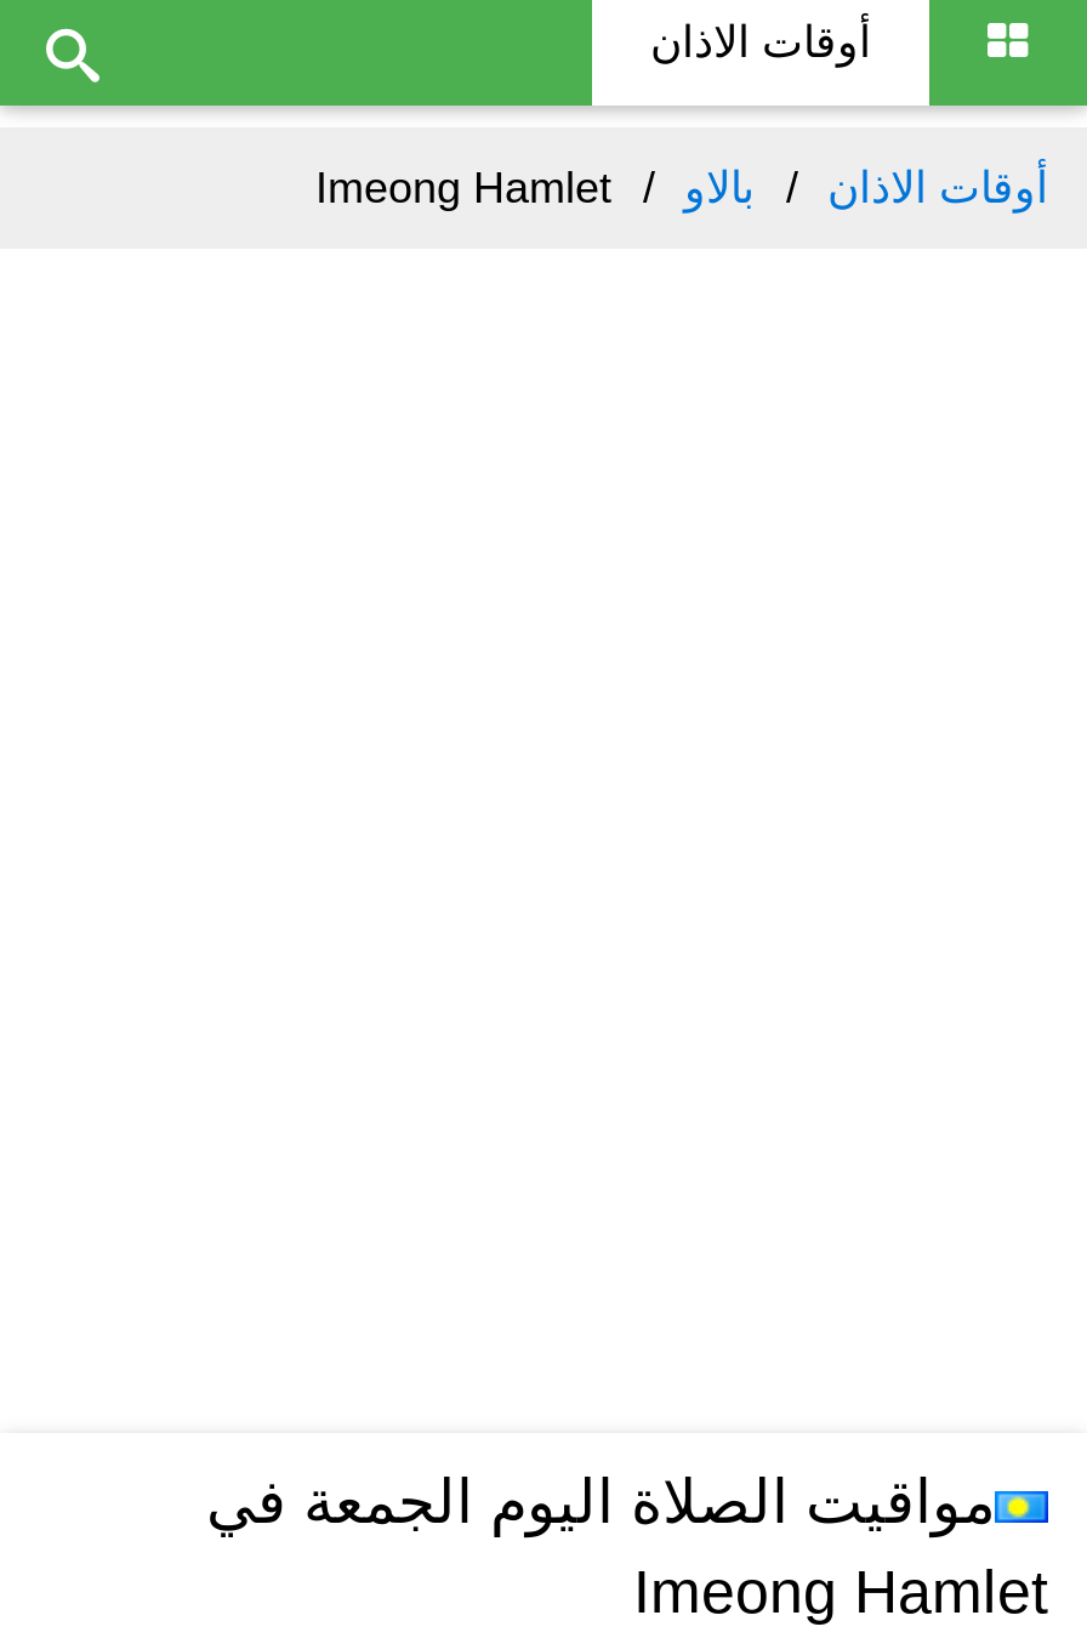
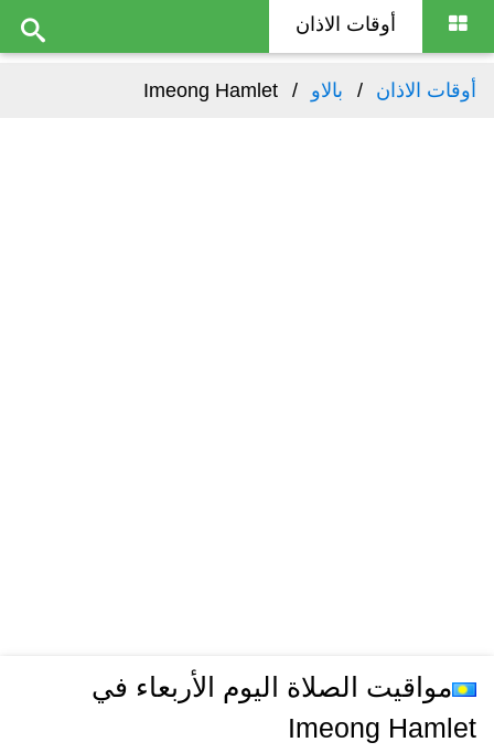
- مواقيت الصلاة اليوم الجمعة في
+ مواقيت الصلاة اليوم الأربعاء في
